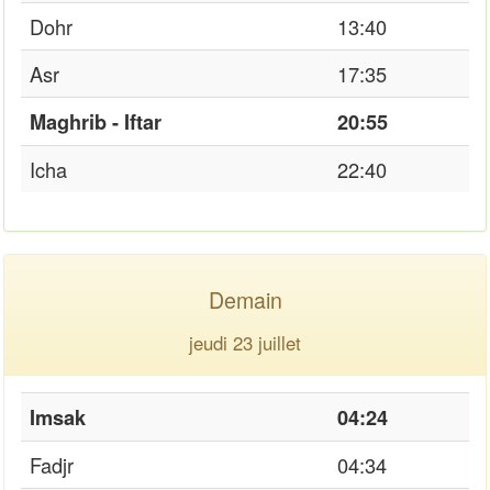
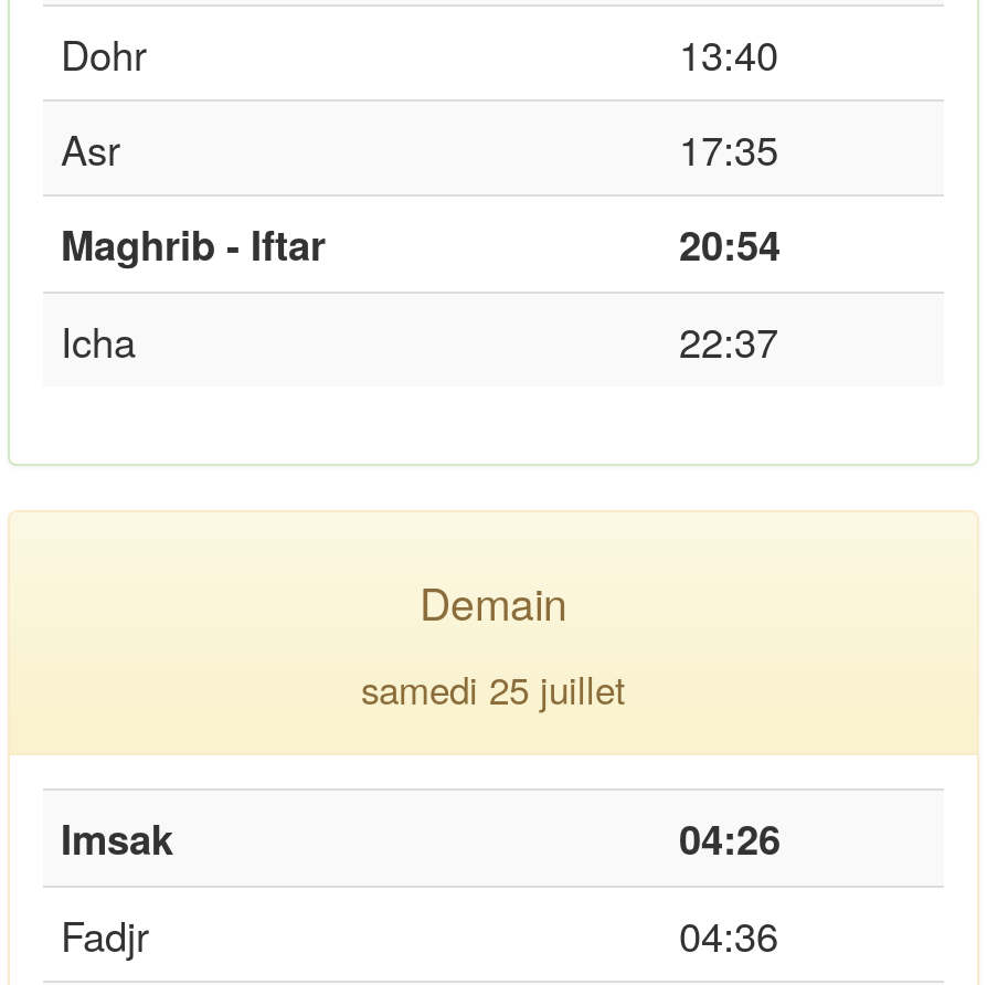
- 20:55
+ 20:54

- 22:40
+ 22:37

- jeudi 23 juillet
+ samedi 25 juillet

- 04:24
+ 04:26

- 04:34
+ 04:36
